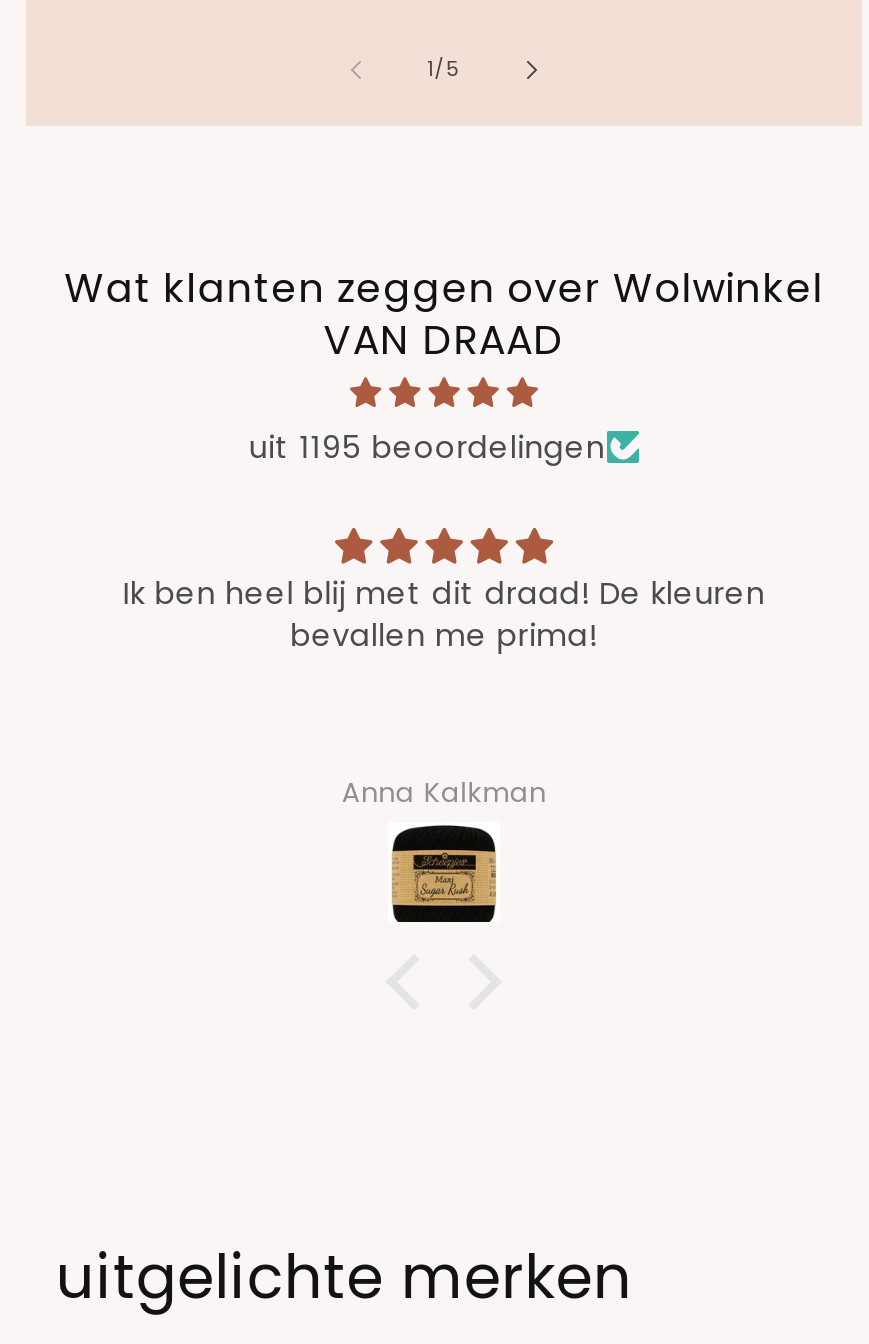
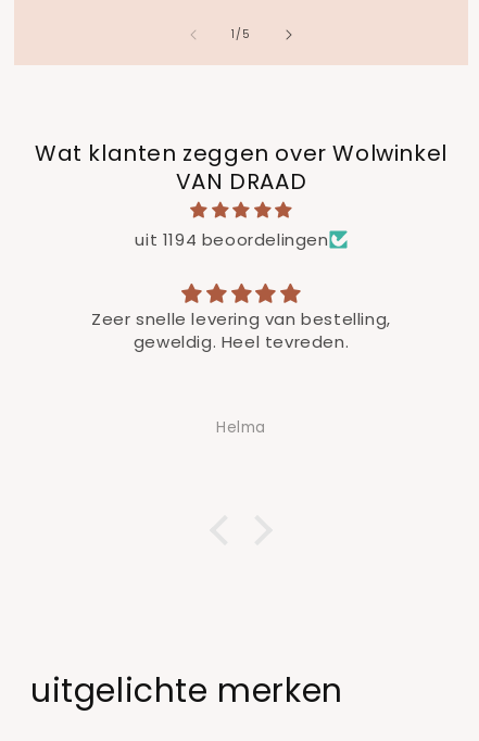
- uit 1195 beoordelingen
+ uit 1194 beoordelingen

- Ik ben heel blij met dit draad! De kleuren
- bevallen me prima!
+ Zeer snelle levering van bestelling,
+ geweldig. Heel tevreden.

- Anna Kalkman
+ Helma

- [image]
